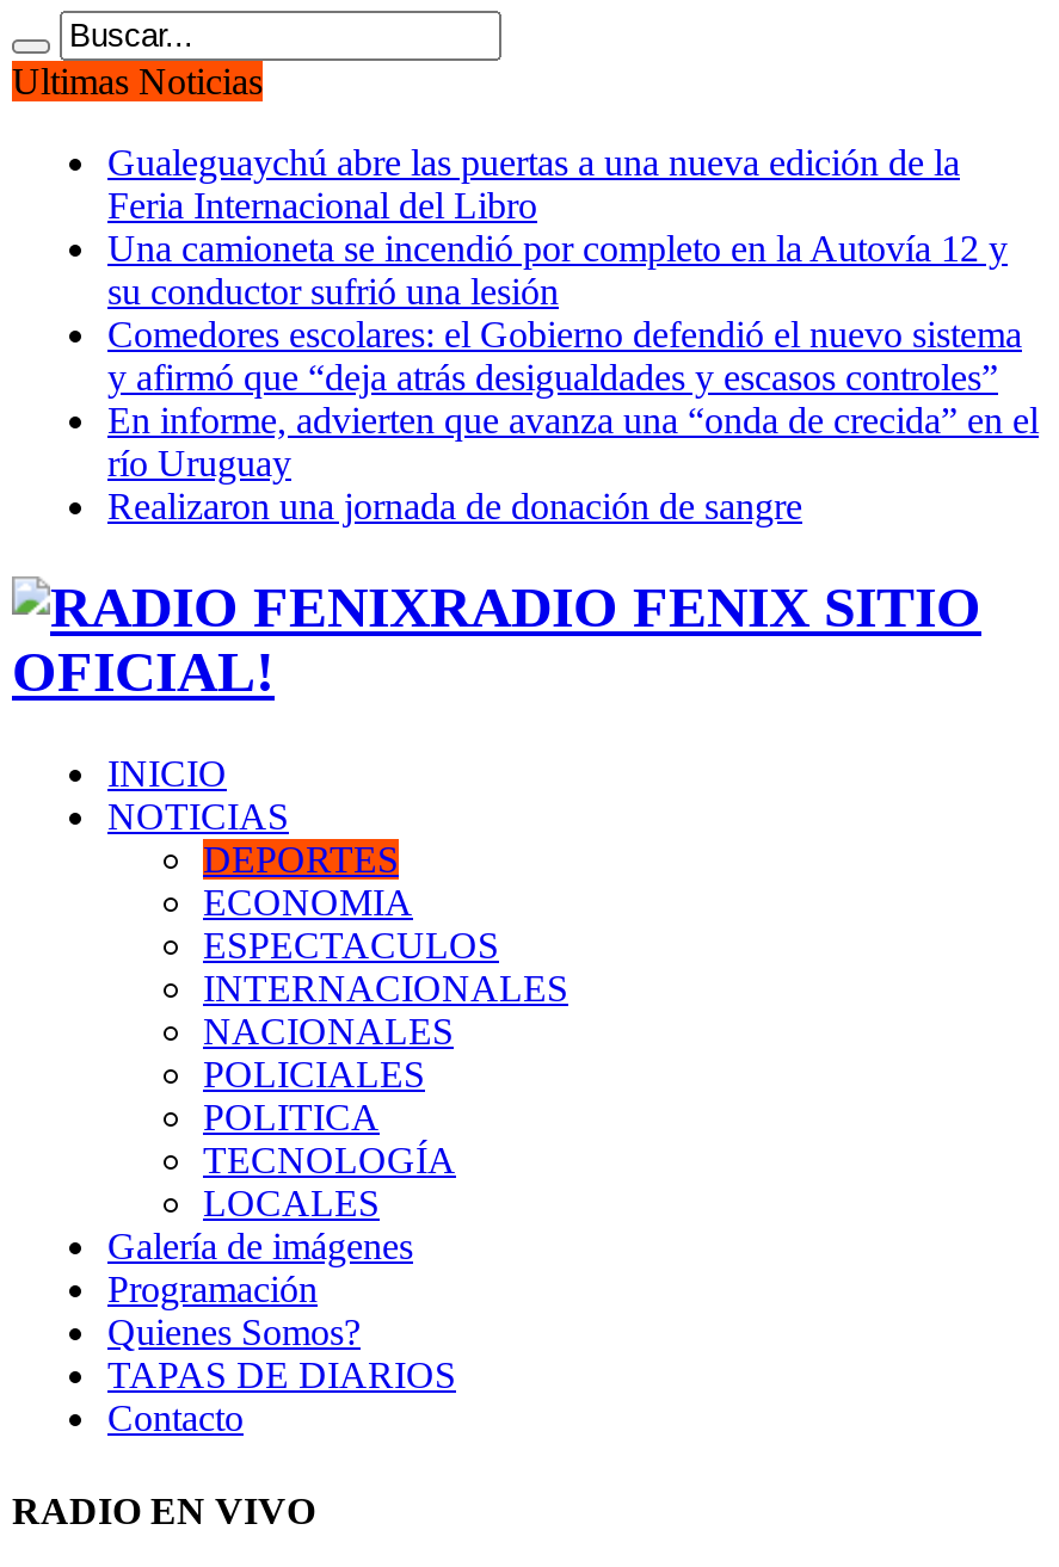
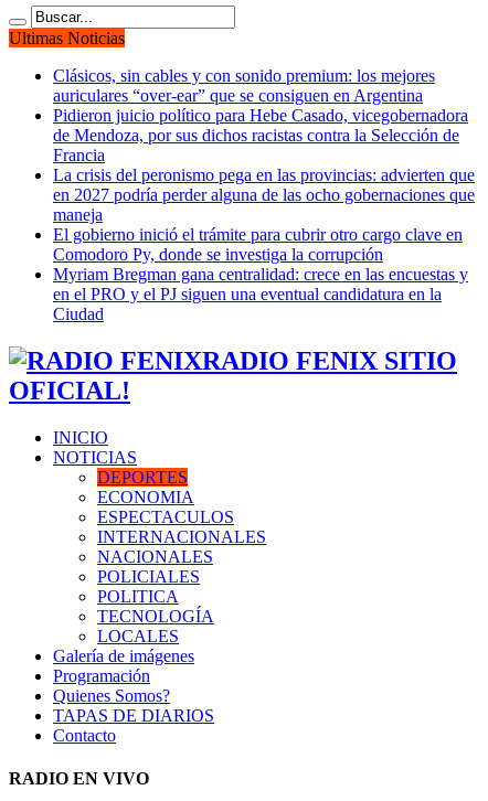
- Gualeguaychú abre las puertas a una nueva edición de la
- Feria Internacional del Libro
- Una camioneta se incendió por completo en la Autovía 12 y
- su conductor sufrió una lesión
- Comedores escolares: el Gobierno defendió el nuevo sistema
- y afirmó que “deja atrás desigualdades y escasos controles”
- En informe, advierten que avanza una “onda de crecida” en el
- río Uruguay
- Realizaron una jornada de donación de sangre
+ Clásicos, sin cables y con sonido premium: los mejores
+ auriculares “over-ear” que se consiguen en Argentina
+ Pidieron juicio político para Hebe Casado, vicegobernadora
+ de Mendoza, por sus dichos racistas contra la Selección de
+ Francia
+ La crisis del peronismo pega en las provincias: advierten que
+ en 2027 podría perder alguna de las ocho gobernaciones que
+ maneja
+ El gobierno inició el trámite para cubrir otro cargo clave en
+ Comodoro Py, donde se investiga la corrupción
+ Myriam Bregman gana centralidad: crece en las encuestas y
+ en el PRO y el PJ siguen una eventual candidatura en la
+ Ciudad
